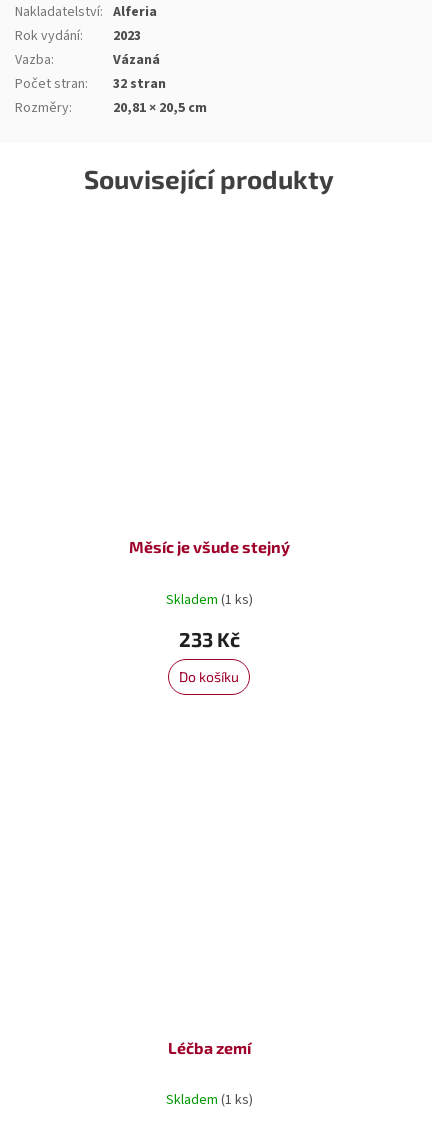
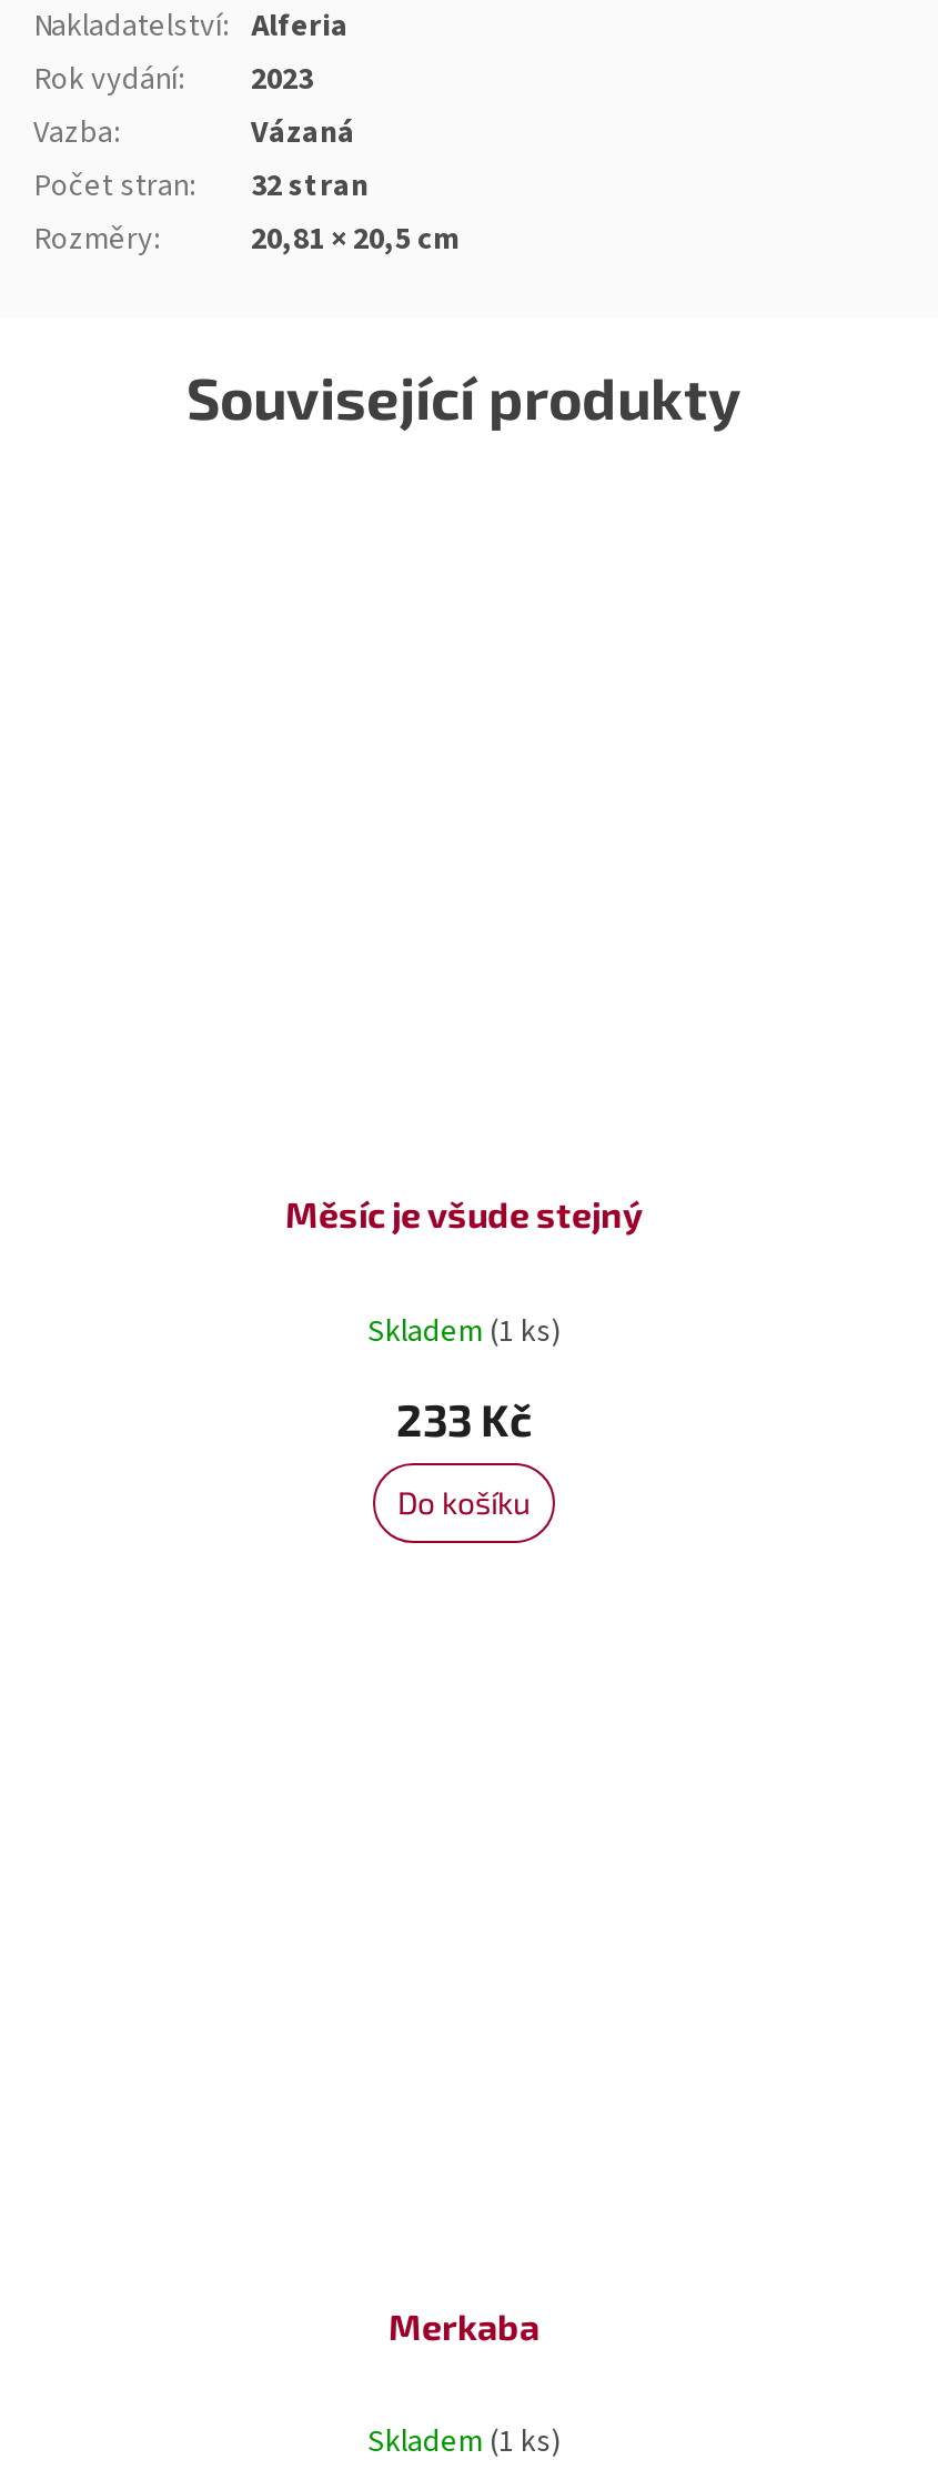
- Léčba zemí
+ Merkaba
